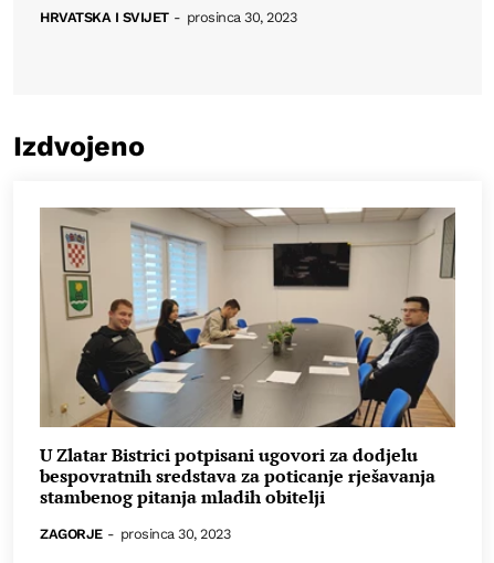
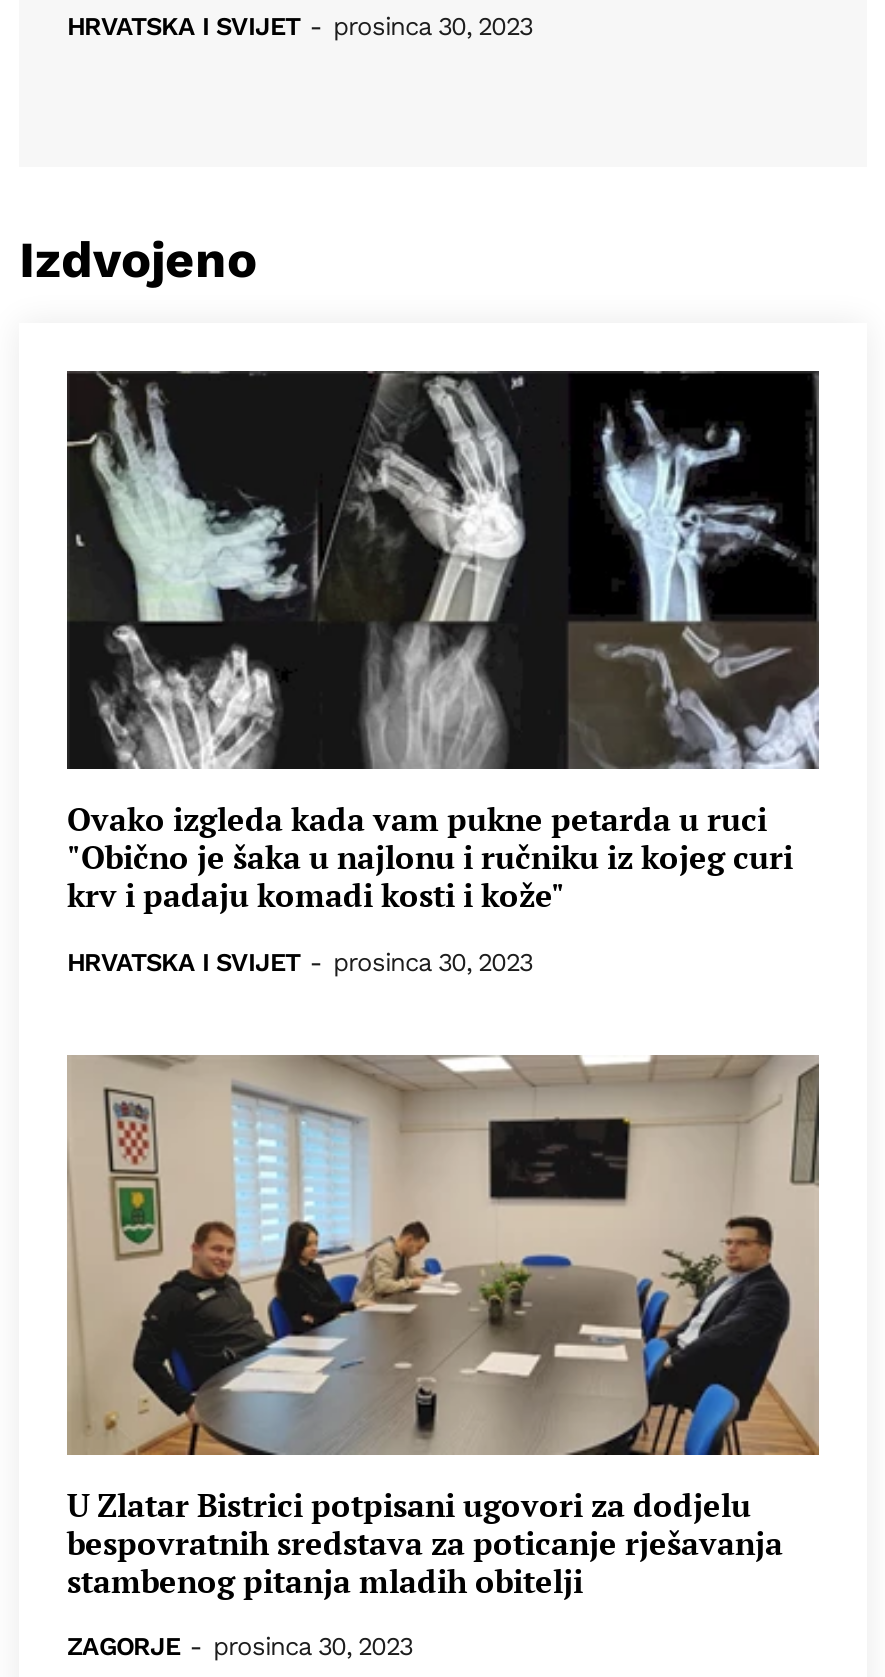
+ [image]
+ Ovako izgleda kada vam pukne petarda u ruci
+ "Obično je šaka u najlonu i ručniku iz kojeg curi
+ krv i padaju komadi kosti i kože"
+ HRVATSKA I SVIJET - prosinca 30, 2023
